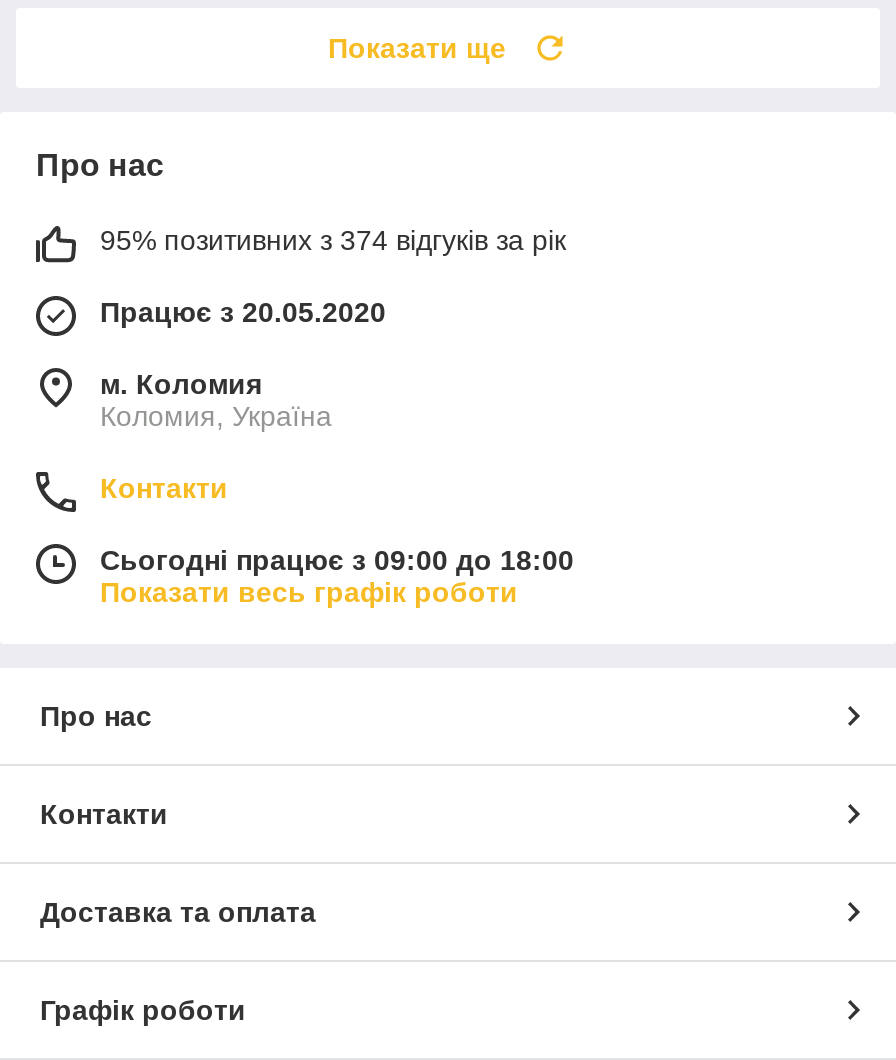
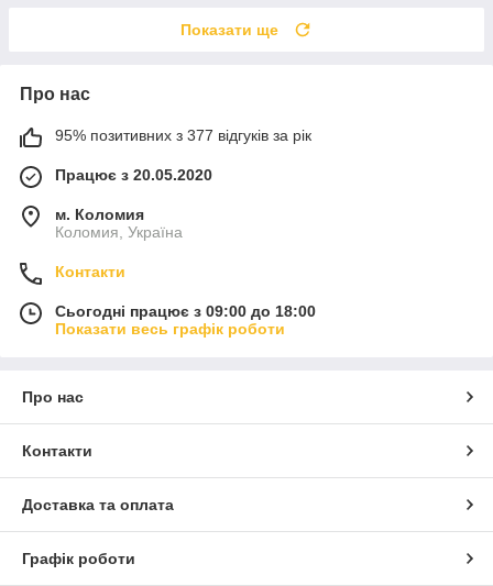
- 95% позитивних з 374 відгуків за рік
+ 95% позитивних з 377 відгуків за рік
